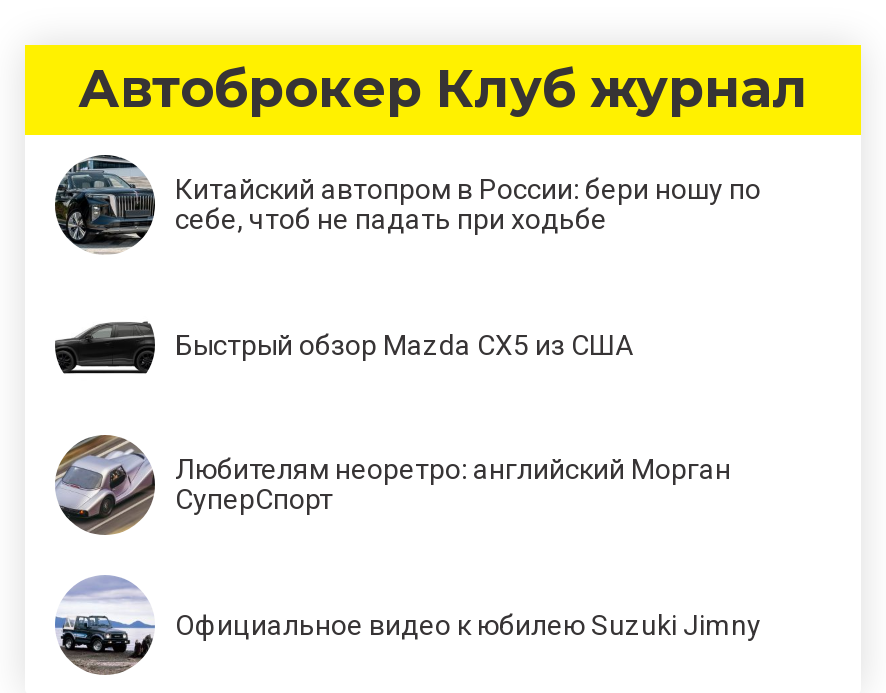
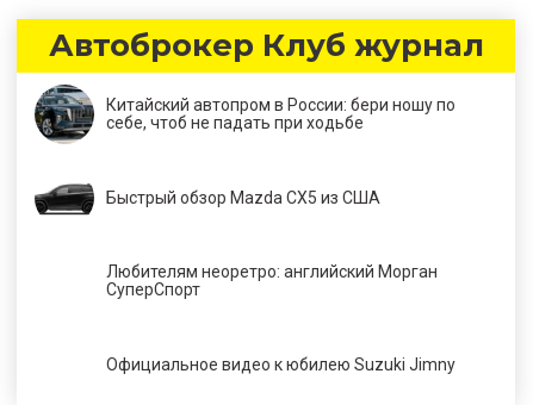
- [image]

- [image]
